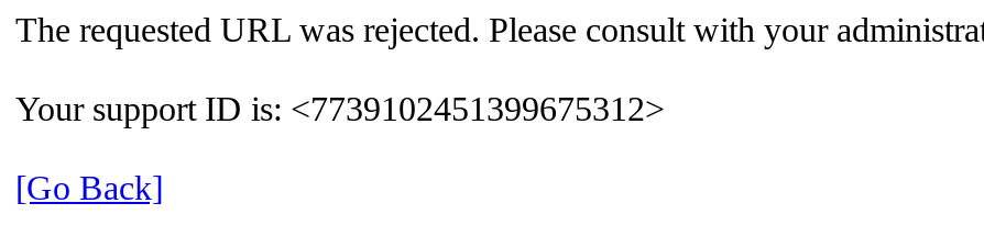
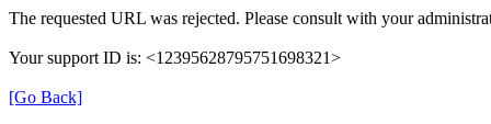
- Your support ID is: <7739102451399675312>
+ Your support ID is: <12395628795751698321>
